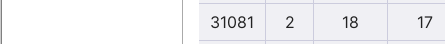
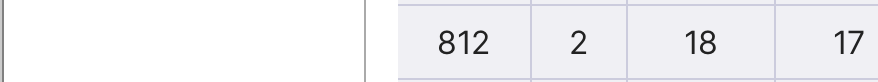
- 31081 2
+ 812 2
